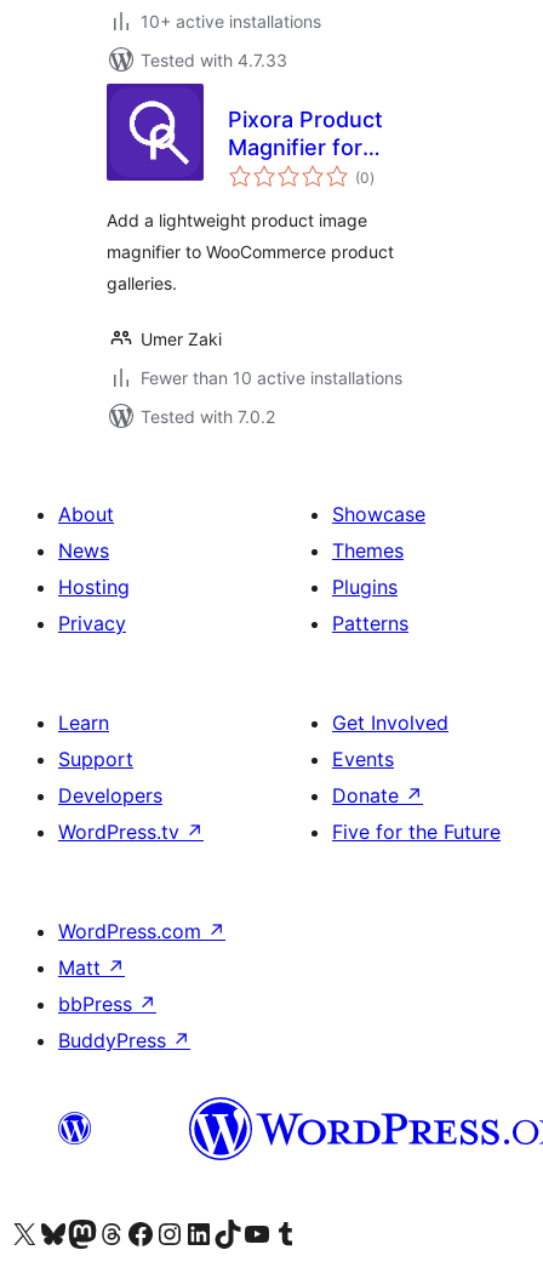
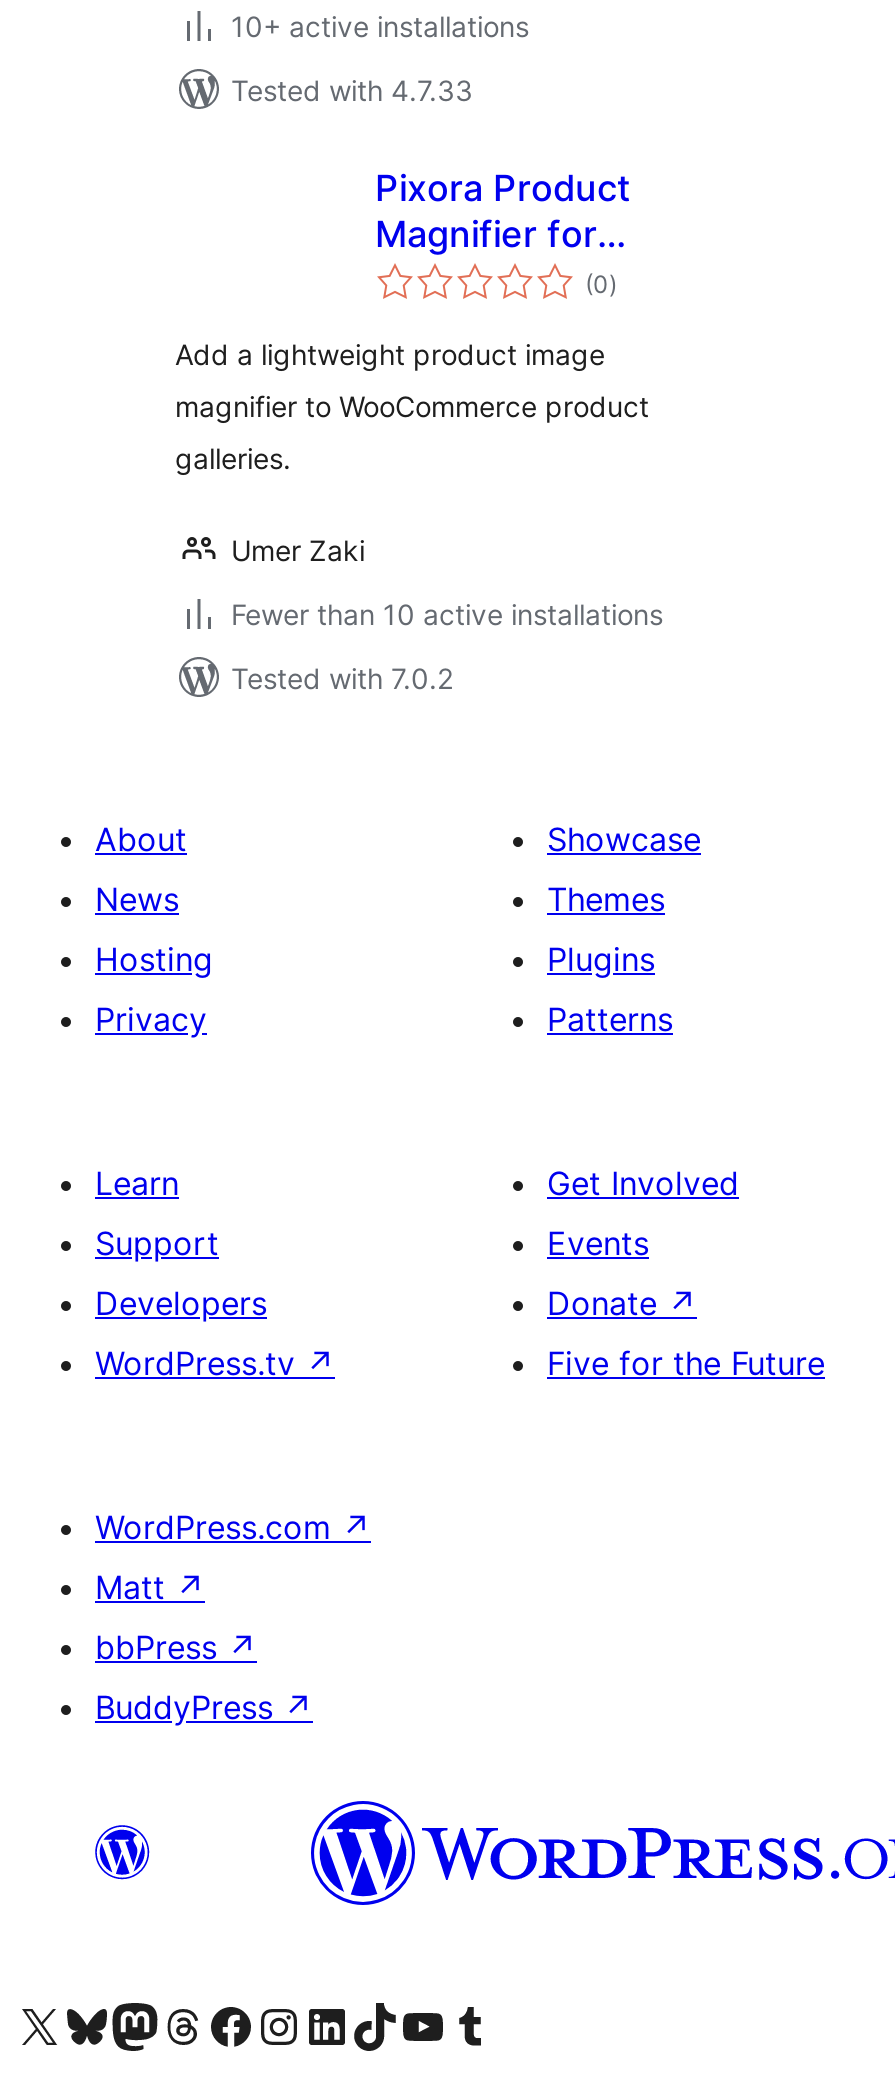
- [image]
